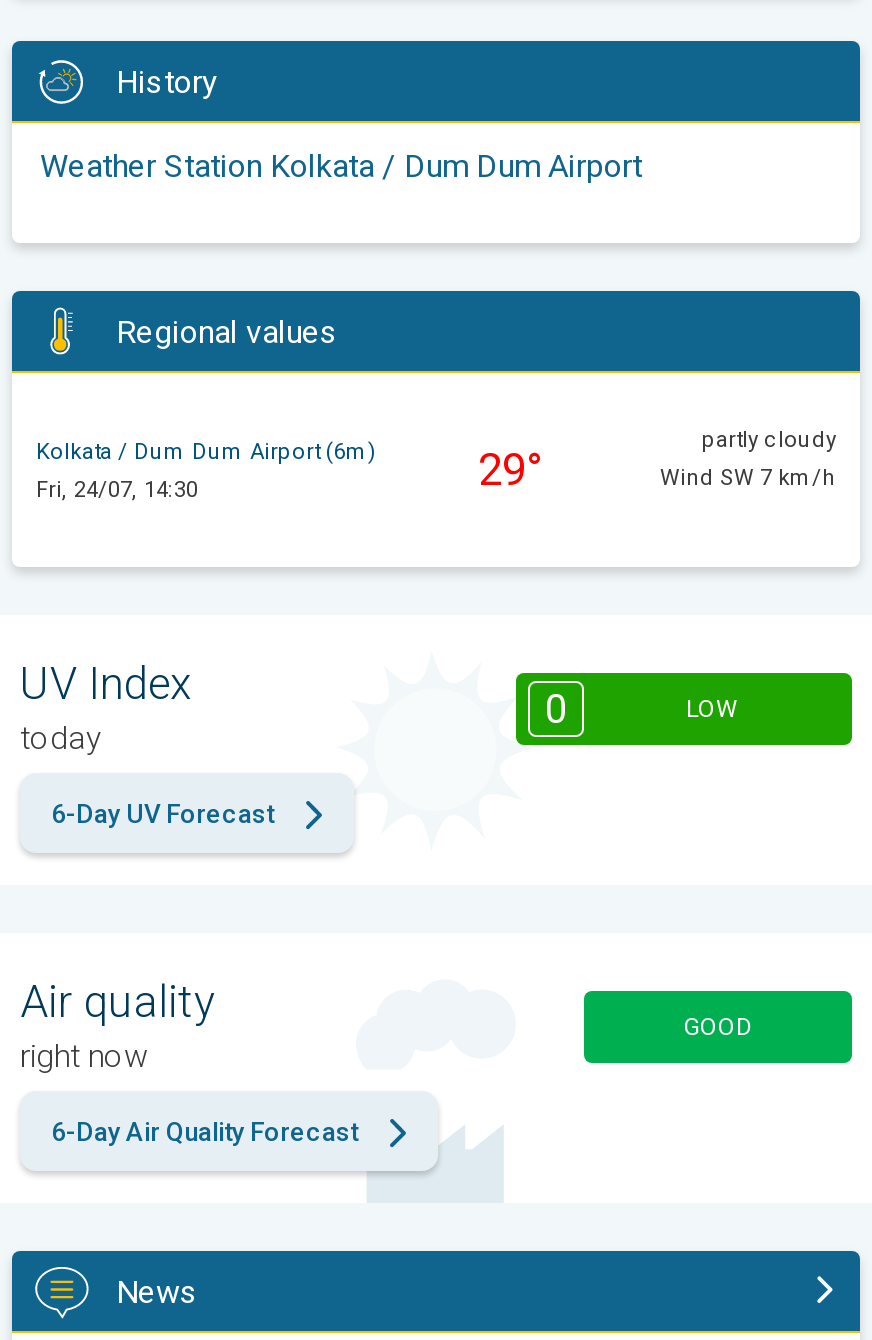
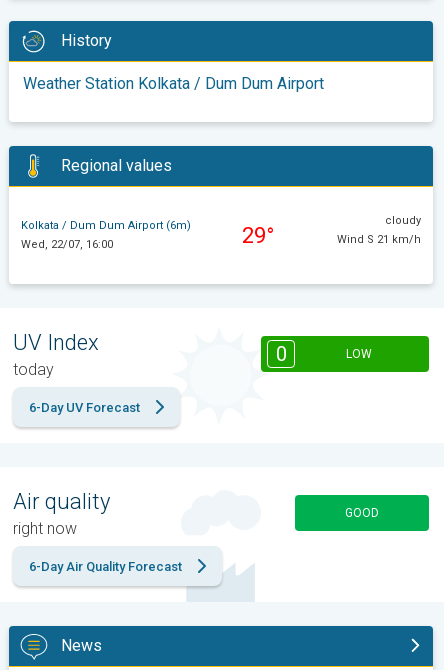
- partly cloudy
+ cloudy

- Fri, 24/07, 14:30
+ Wed, 22/07, 16:00

- Wind SW 7 km/h
+ Wind S 21 km/h
